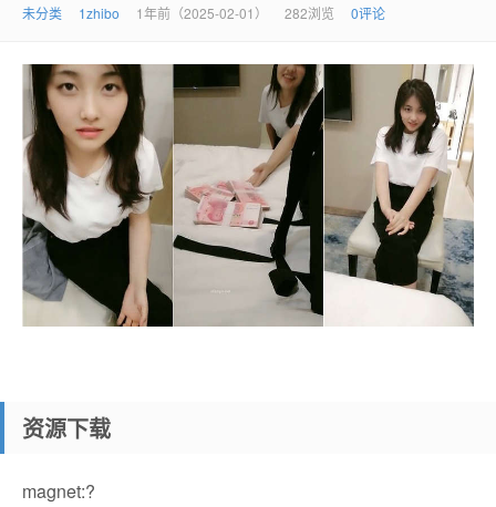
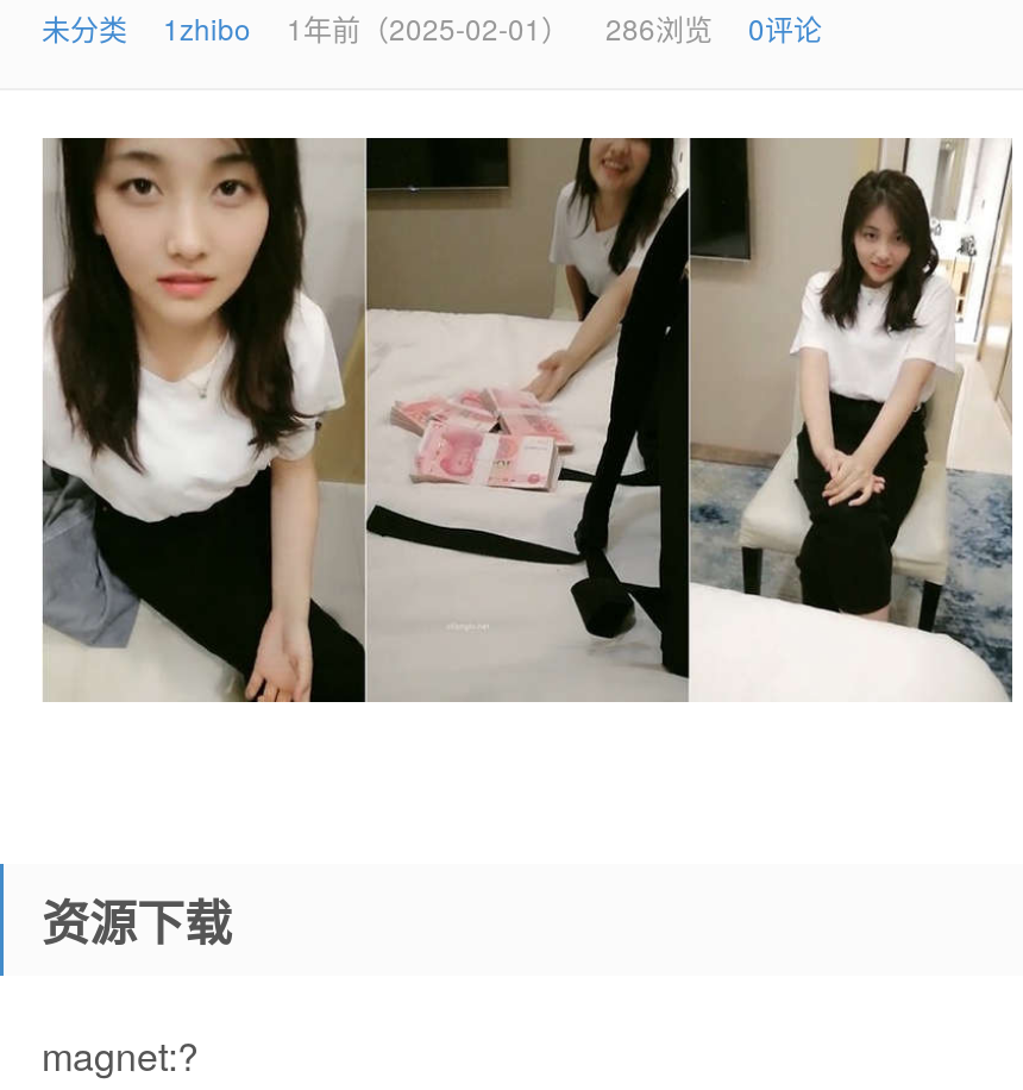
- 未分类 1zhibo 1年前（2025-02-01） 282浏览 0评论
+ 未分类 1zhibo 1年前（2025-02-01） 286浏览 0评论
